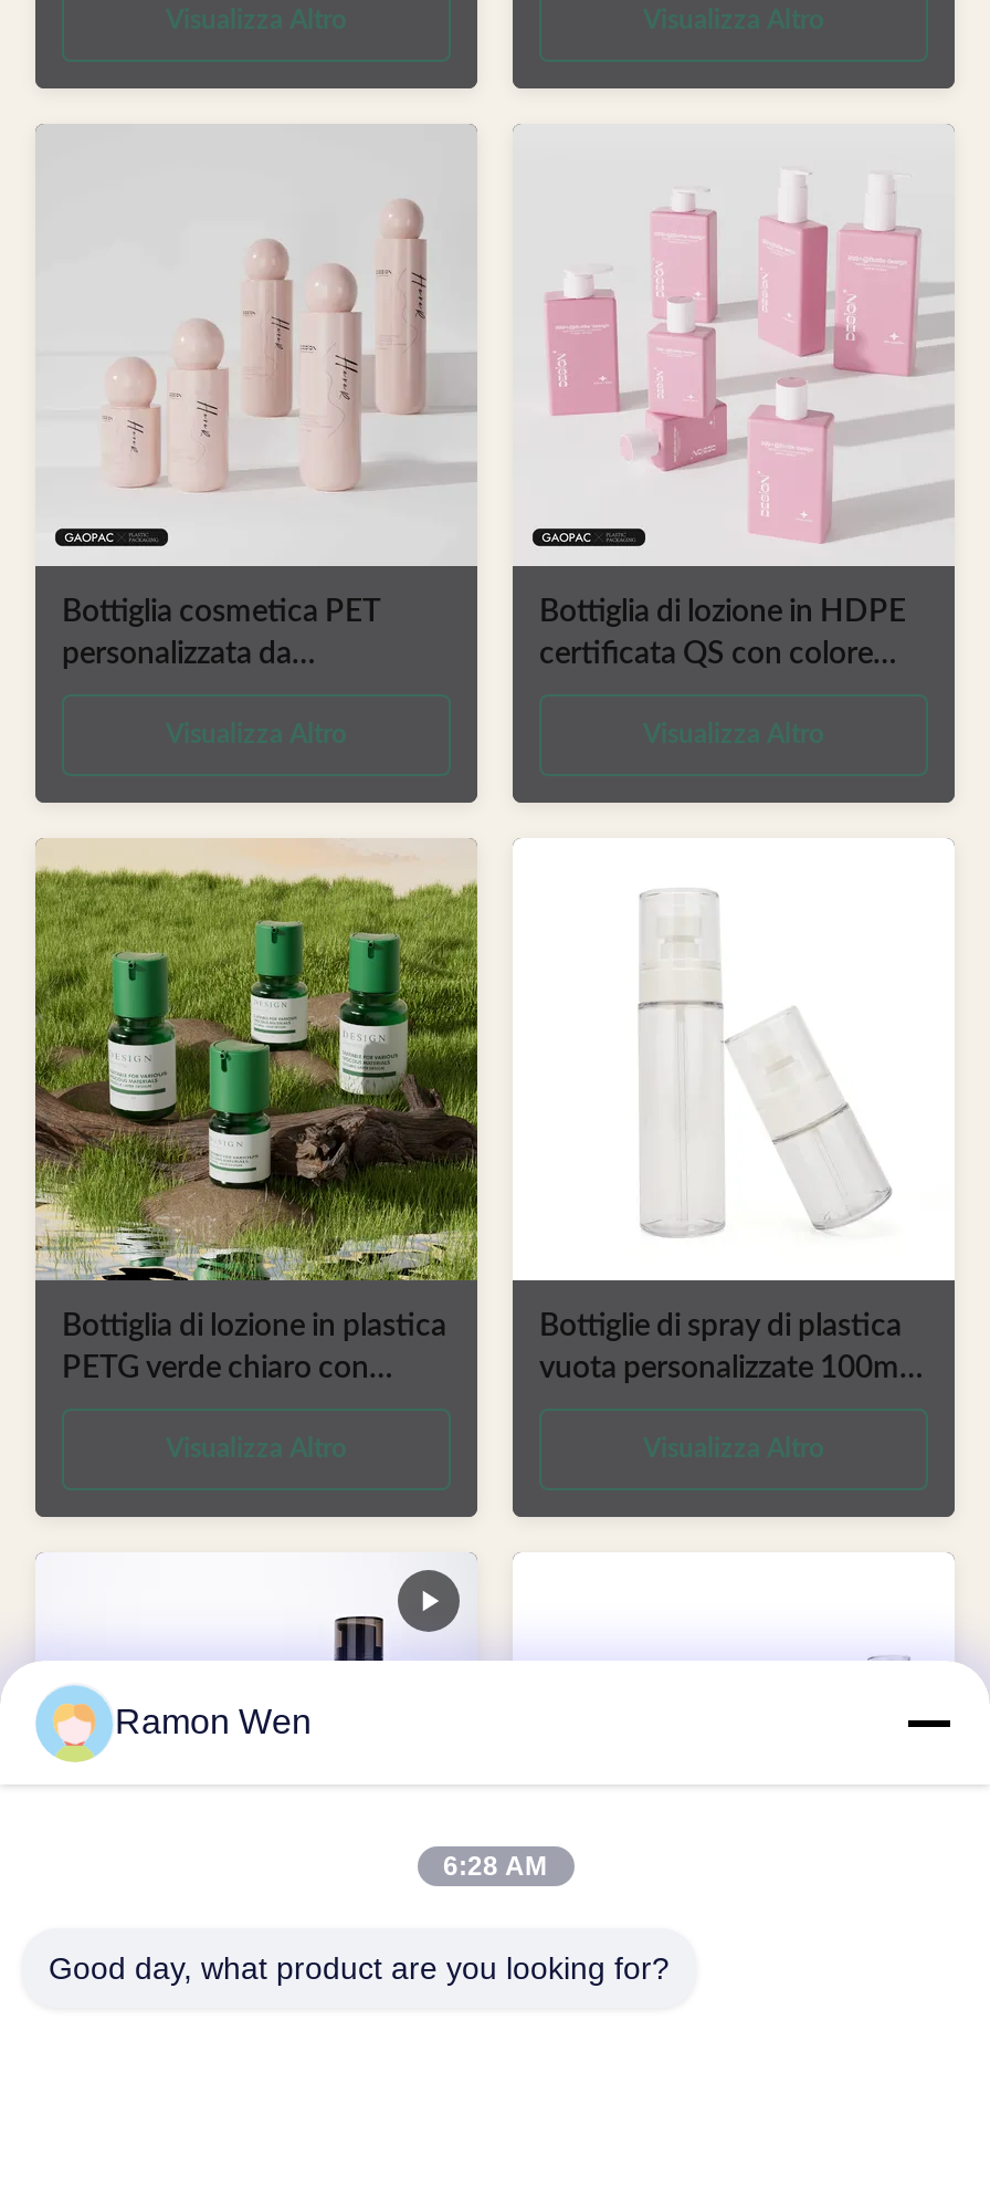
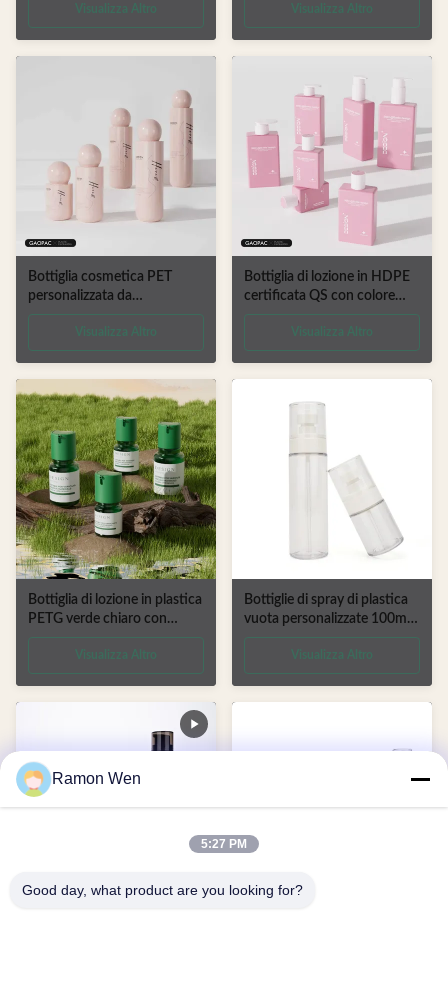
- 6:28 AM
+ 5:27 PM
